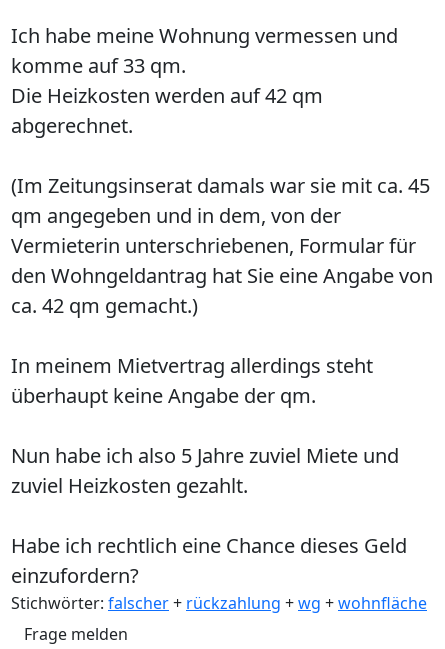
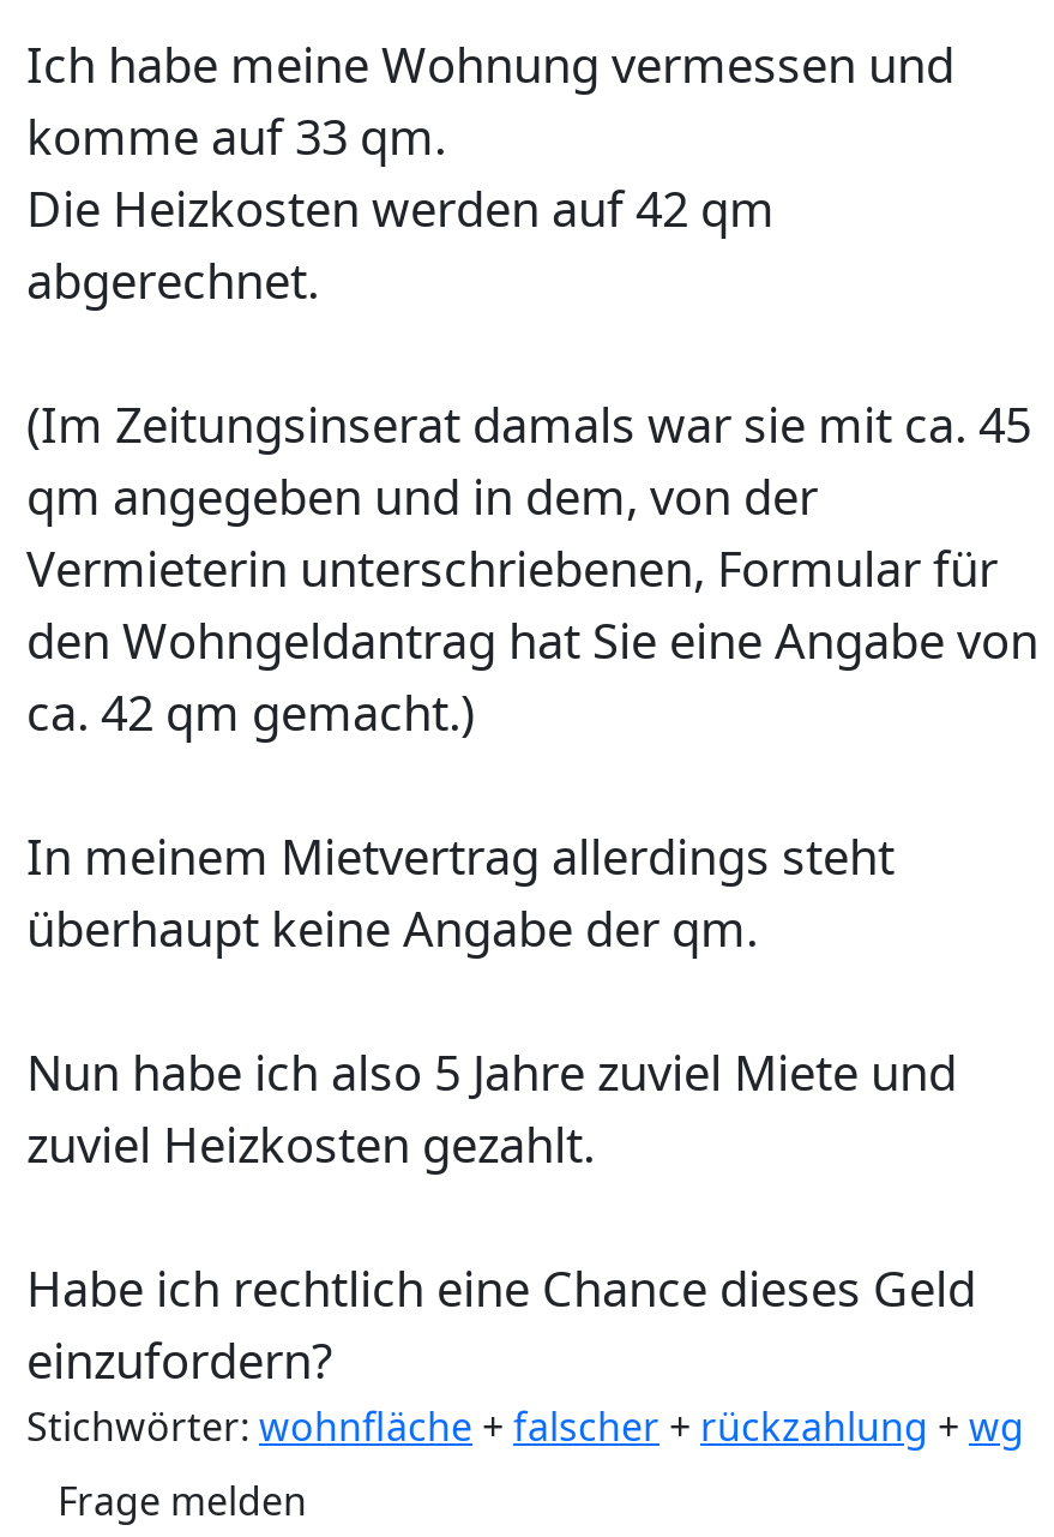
- Stichwörter: falscher + rückzahlung + wg + wohnfläche
+ Stichwörter: wohnfläche + falscher + rückzahlung + wg
